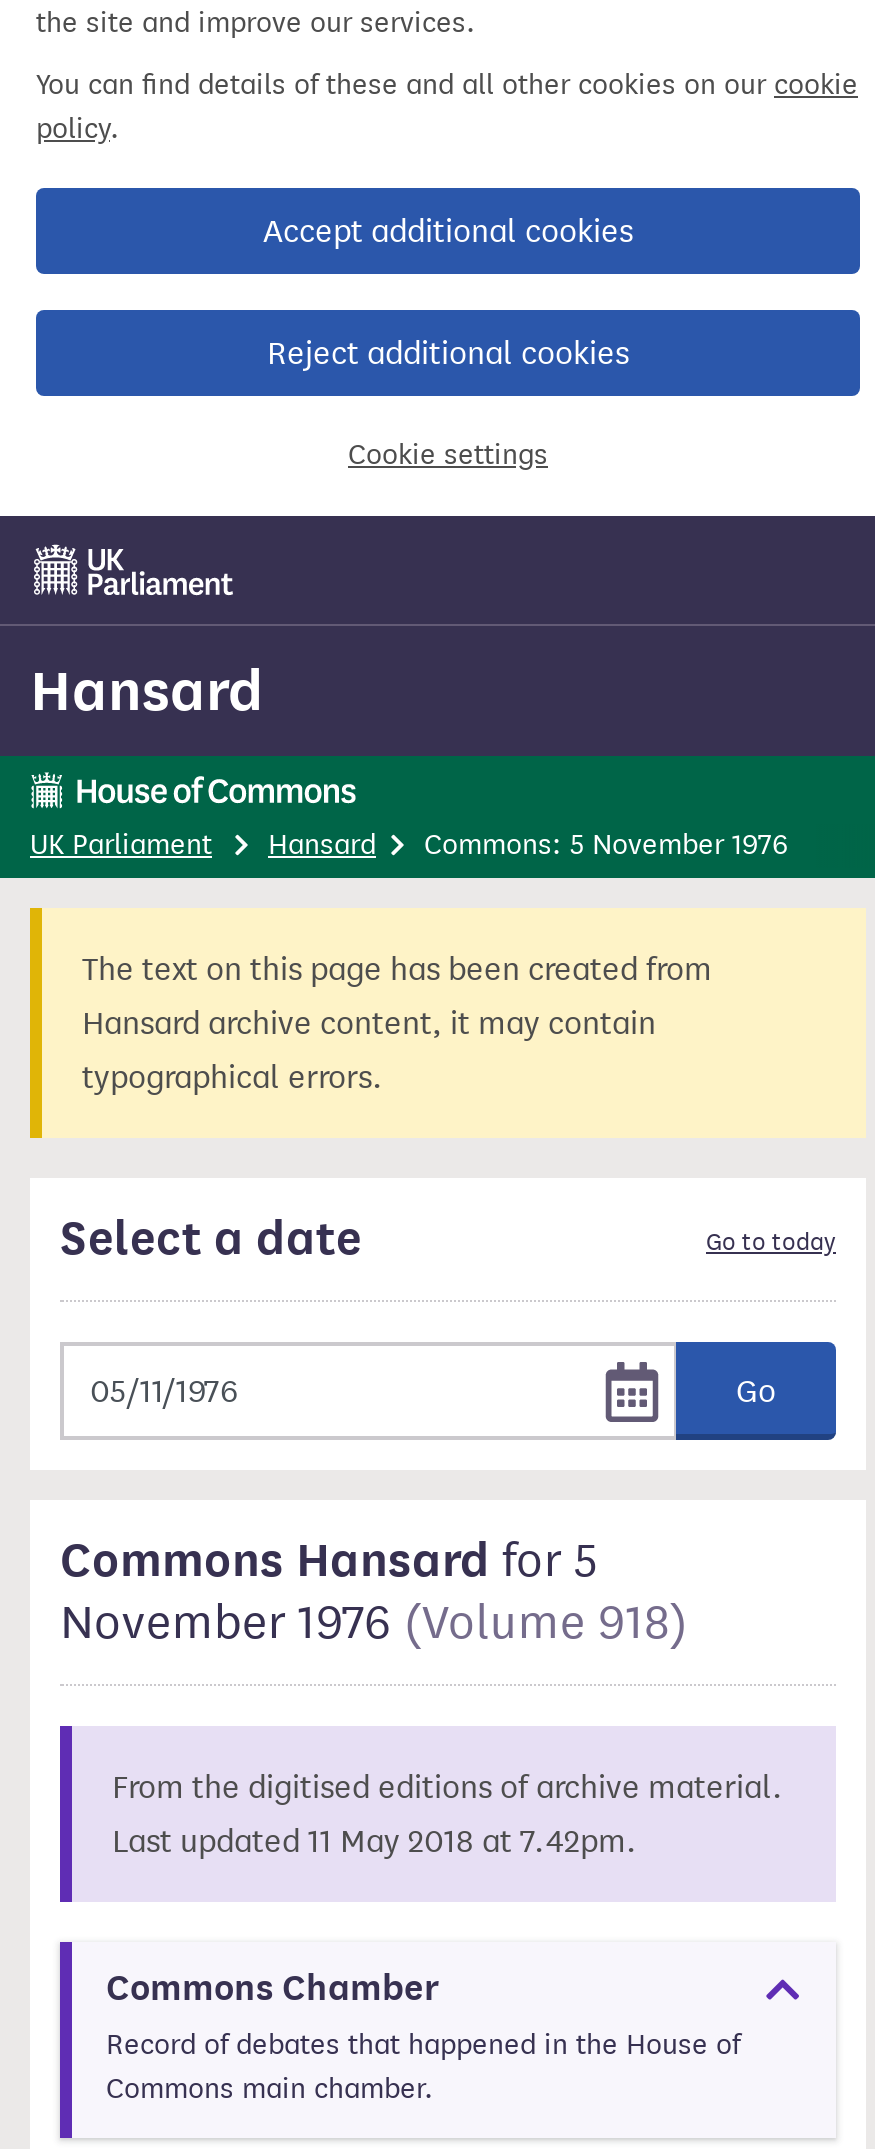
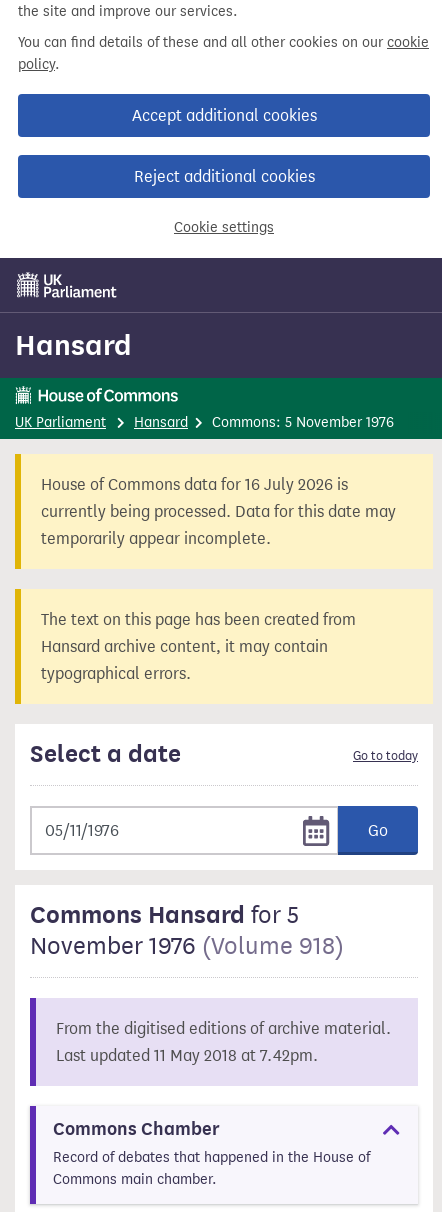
+ House of Commons data for 16 July 2026 is
+ currently being processed. Data for this date may
+ temporarily appear incomplete.
